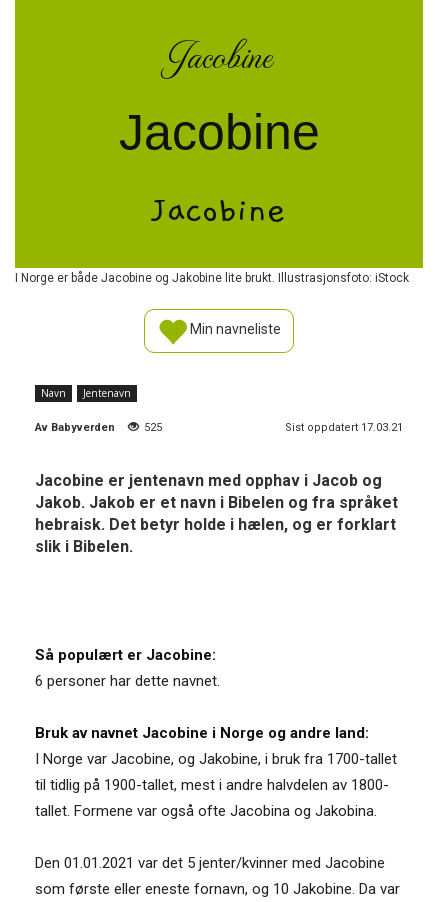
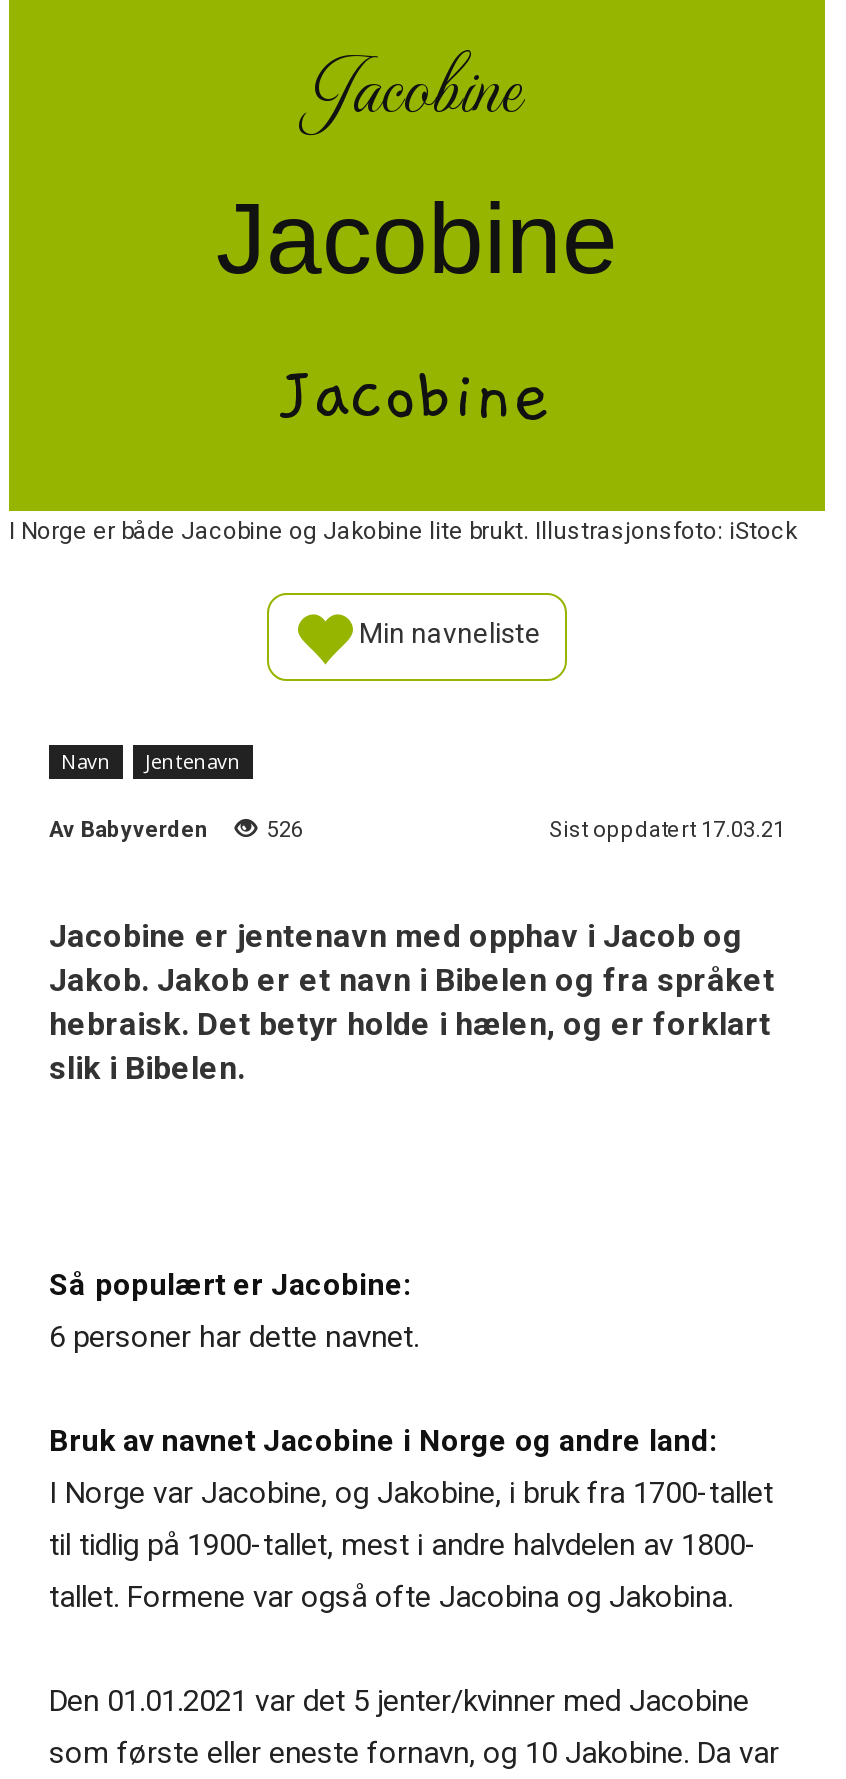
- 525
+ 526
